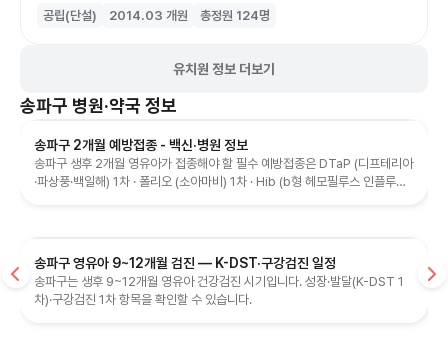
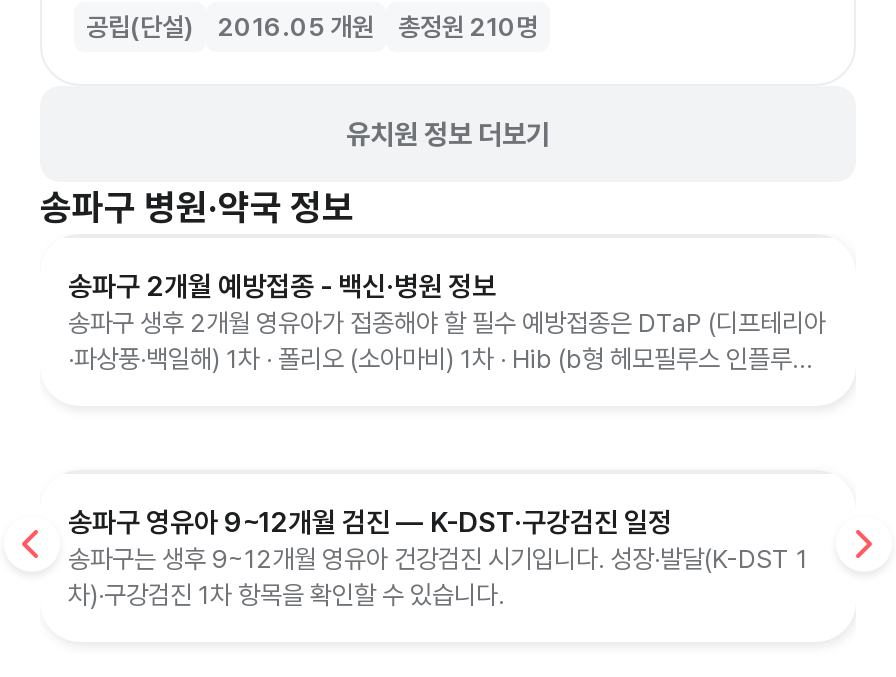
- 2014.03 개원
+ 2016.05 개원

- 총정원 124명
+ 총정원 210명
